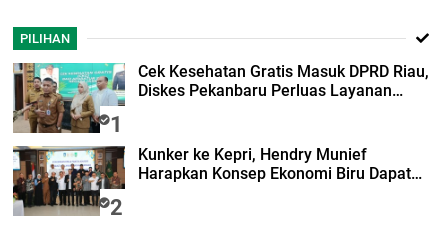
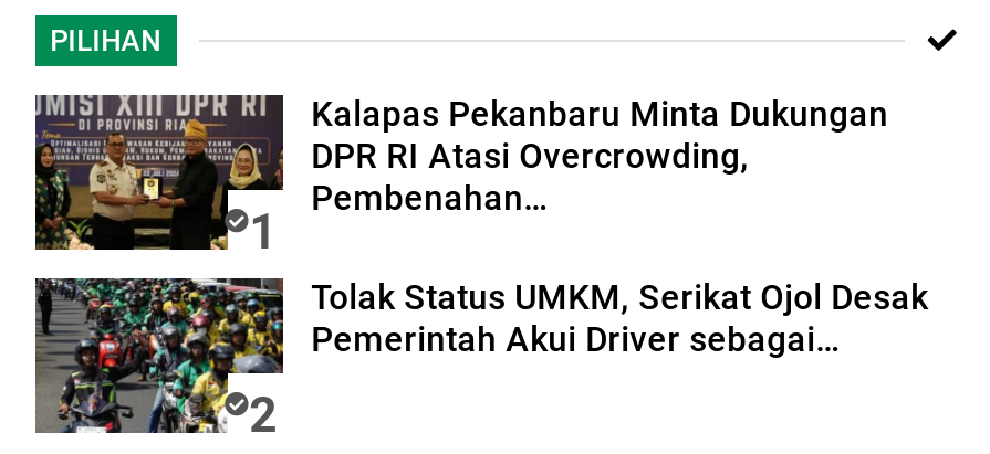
- [image]
- Cek Kesehatan Gratis Masuk DPRD Riau,
- Diskes Pekanbaru Perluas Layanan…
+ [image]
+ Kalapas Pekanbaru Minta Dukungan
+ DPR RI Atasi Overcrowding,
+ Pembenahan…

- [image]
- Kunker ke Kepri, Hendry Munief
- Harapkan Konsep Ekonomi Biru Dapat…
+ [image]
+ Tolak Status UMKM, Serikat Ojol Desak
+ Pemerintah Akui Driver sebagai…
